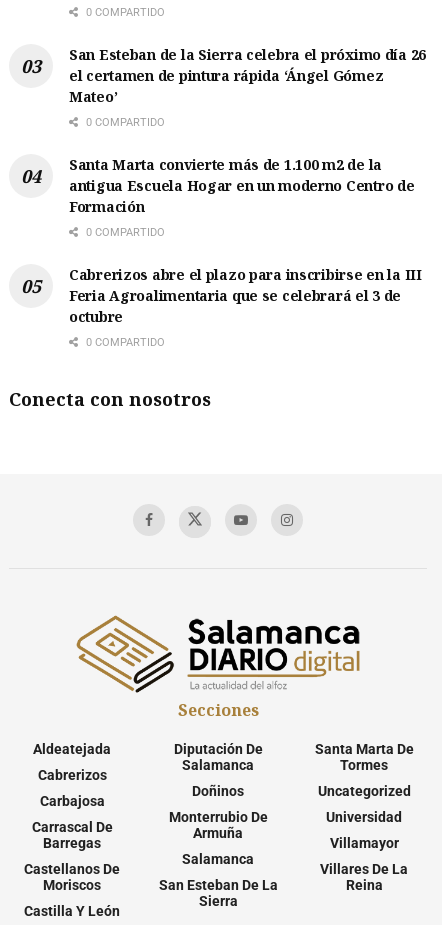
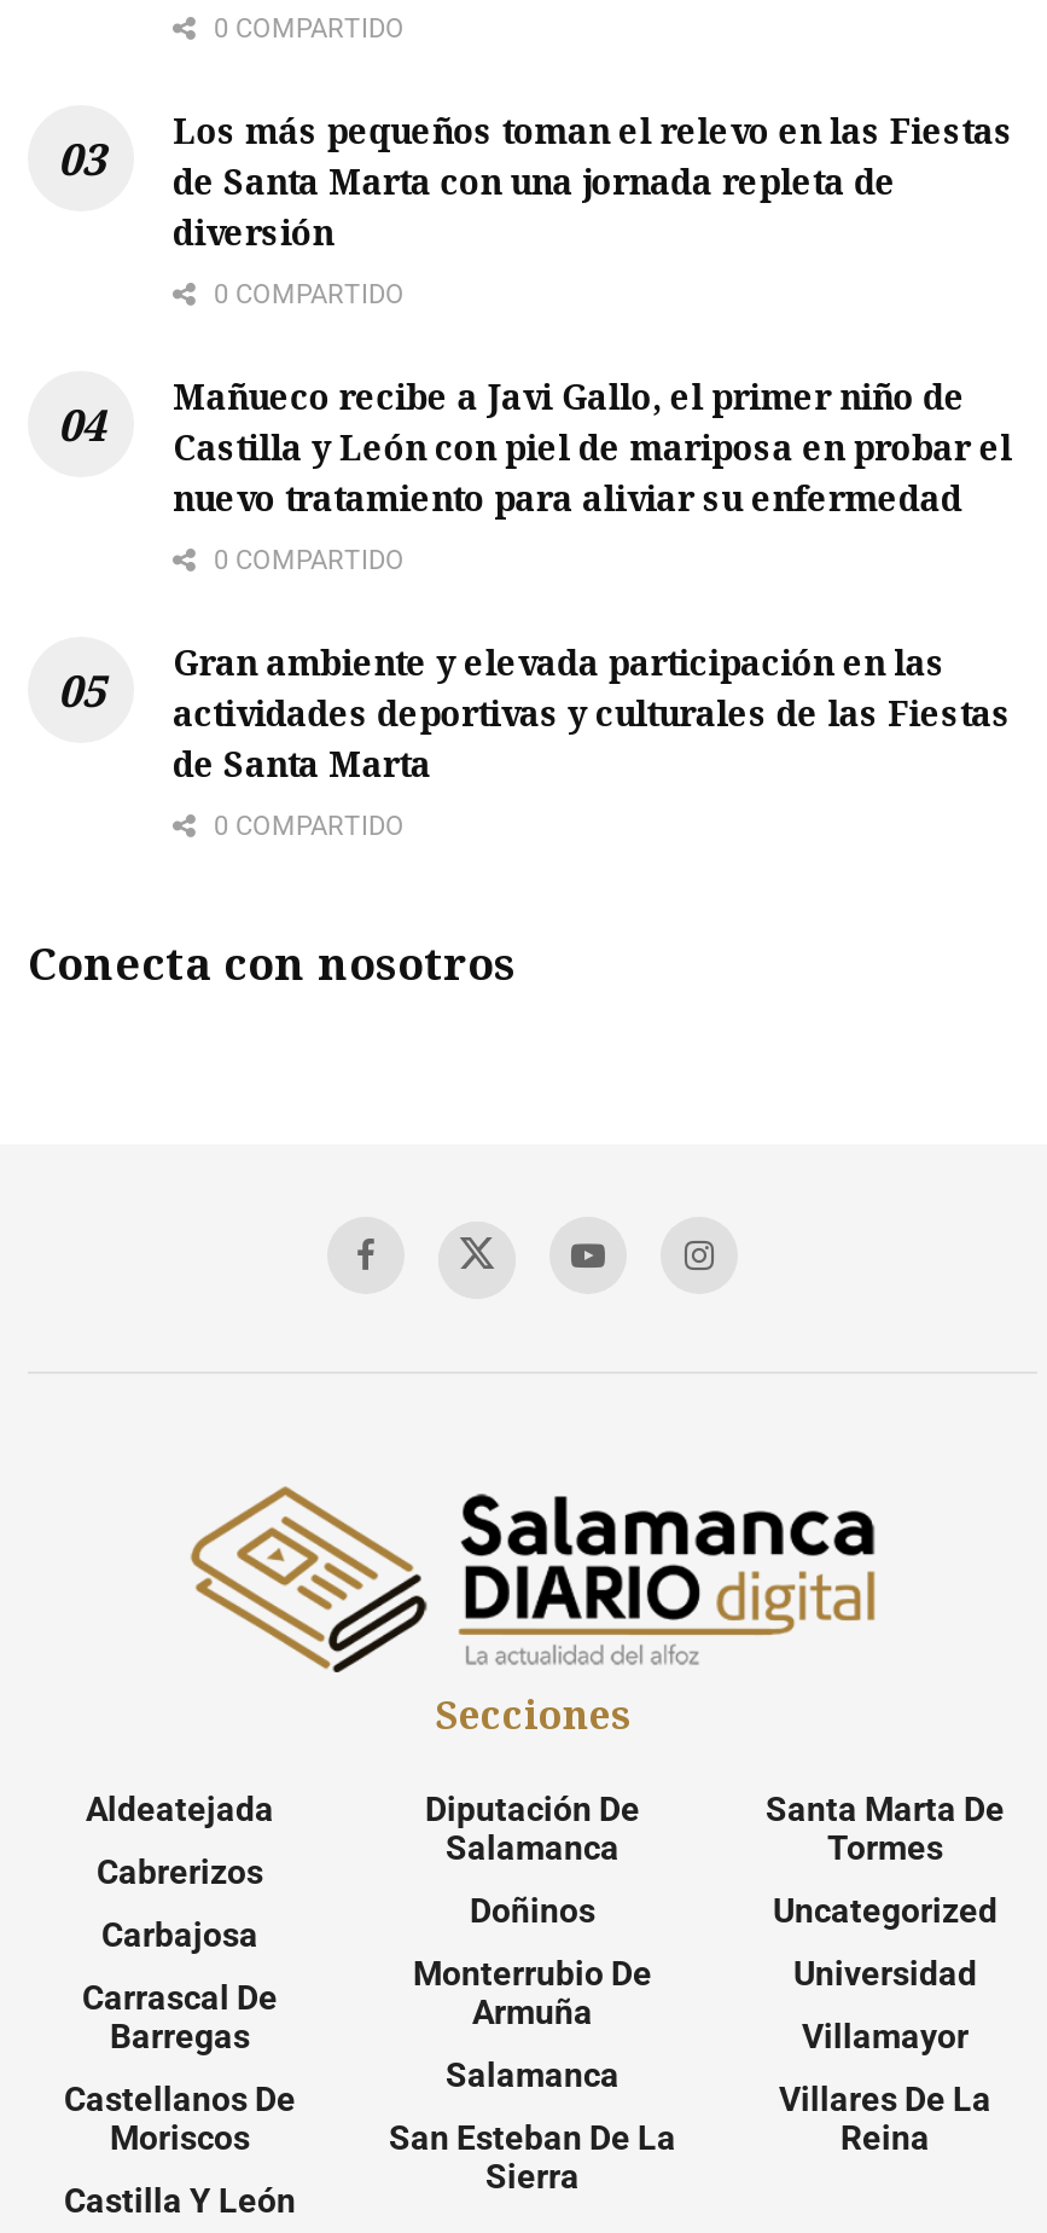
- San Esteban de la Sierra celebra el próximo día 26
- el certamen de pintura rápida ‘Ángel Gómez
- Mateo’
+ Los más pequeños toman el relevo en las Fiestas
+ de Santa Marta con una jornada repleta de
+ diversión

- Santa Marta convierte más de 1.100 m2 de la
- antigua Escuela Hogar en un moderno Centro de
- Formación
+ Mañueco recibe a Javi Gallo, el primer niño de
+ Castilla y León con piel de mariposa en probar el
+ nuevo tratamiento para aliviar su enfermedad

- Cabrerizos abre el plazo para inscribirse en la III
- Feria Agroalimentaria que se celebrará el 3 de
- octubre
+ Gran ambiente y elevada participación en las
+ actividades deportivas y culturales de las Fiestas
+ de Santa Marta
